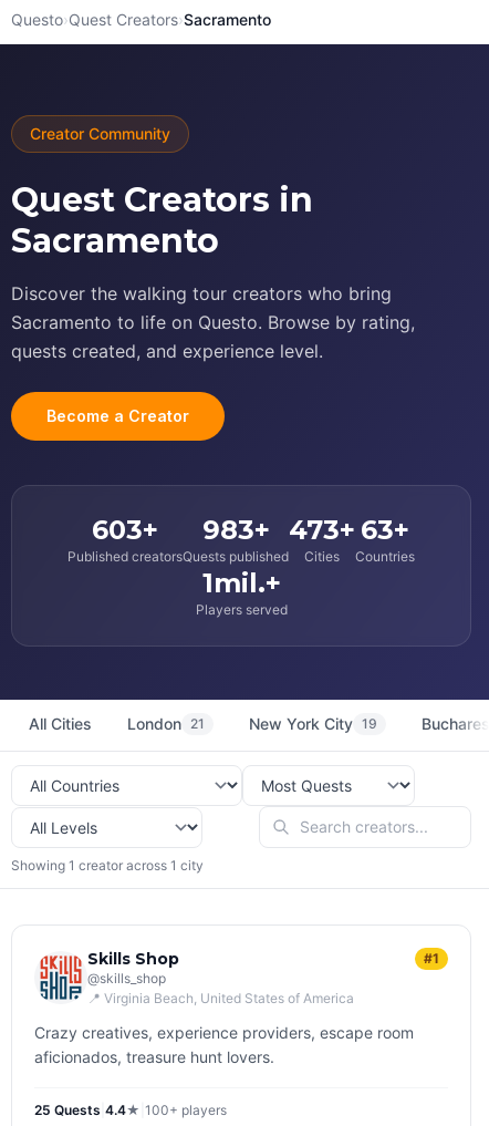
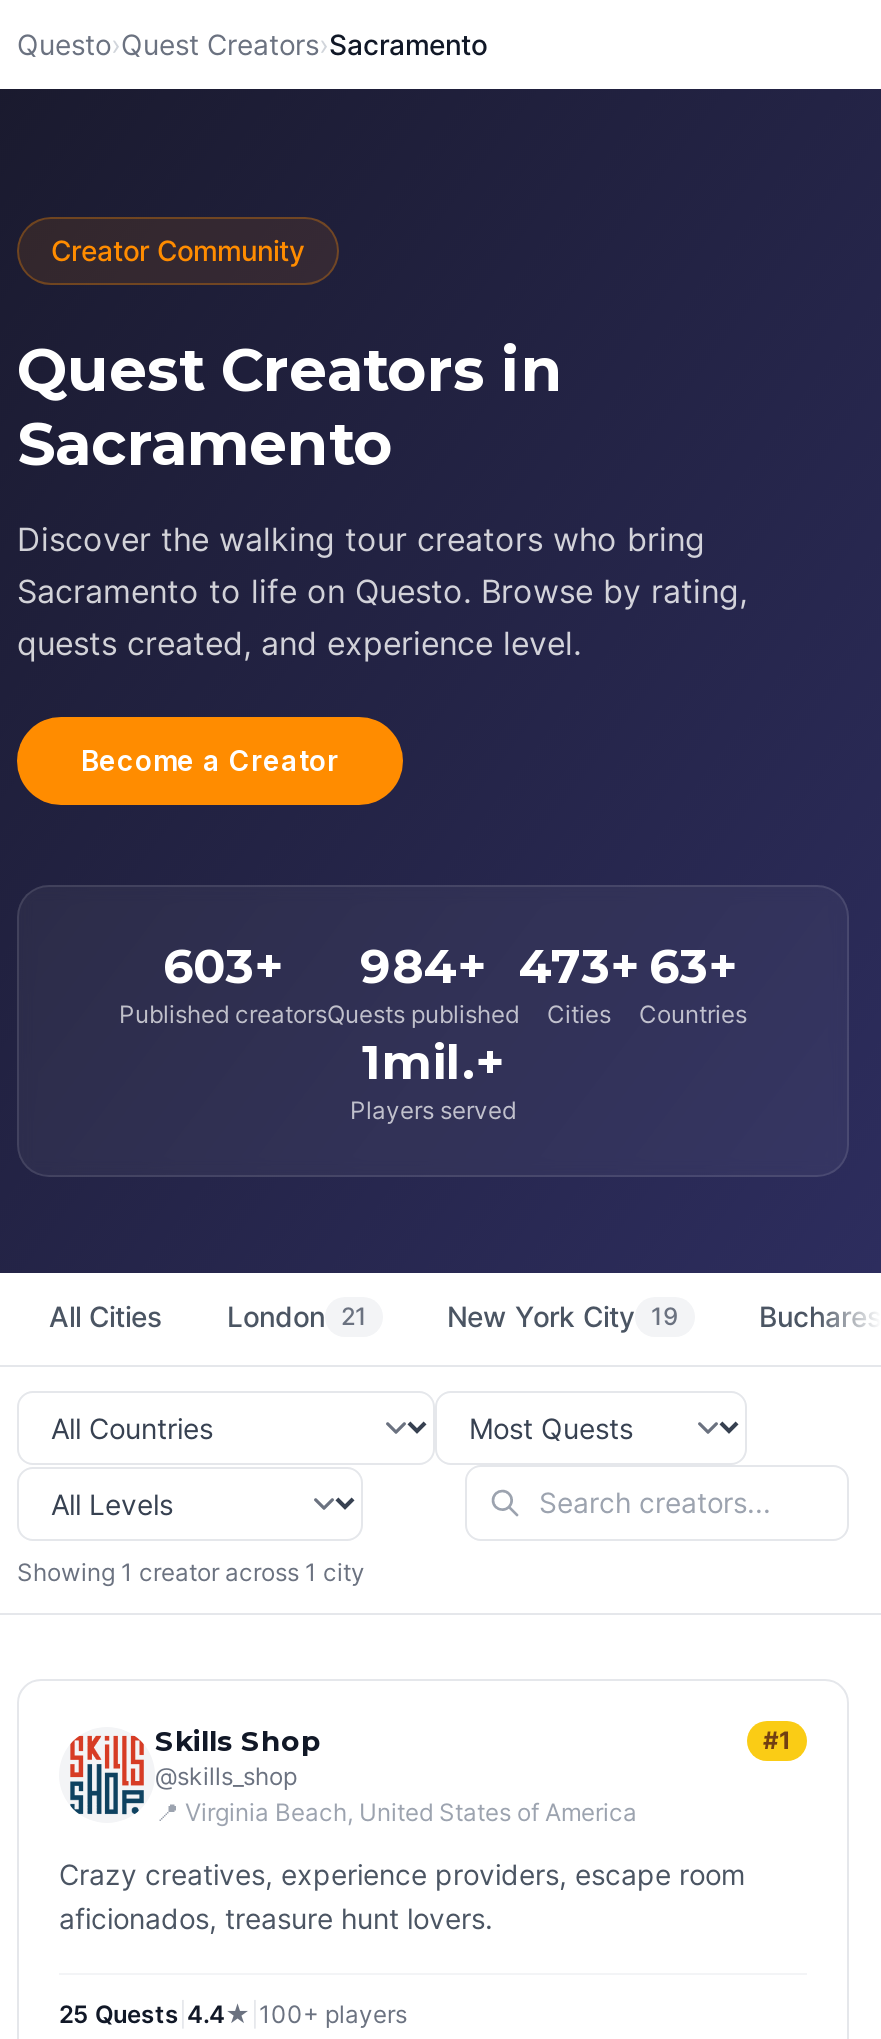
- 603+ 983+ 473+ 63+
+ 603+ 984+ 473+ 63+
